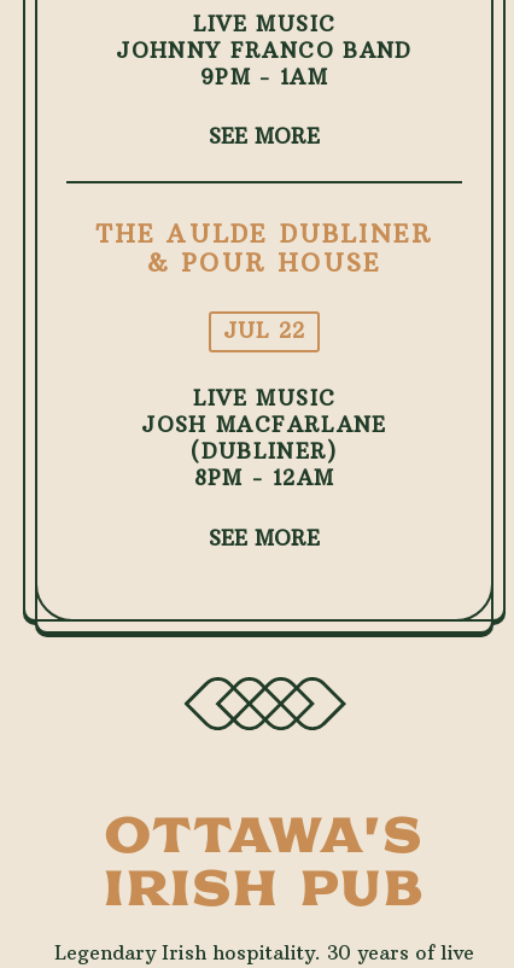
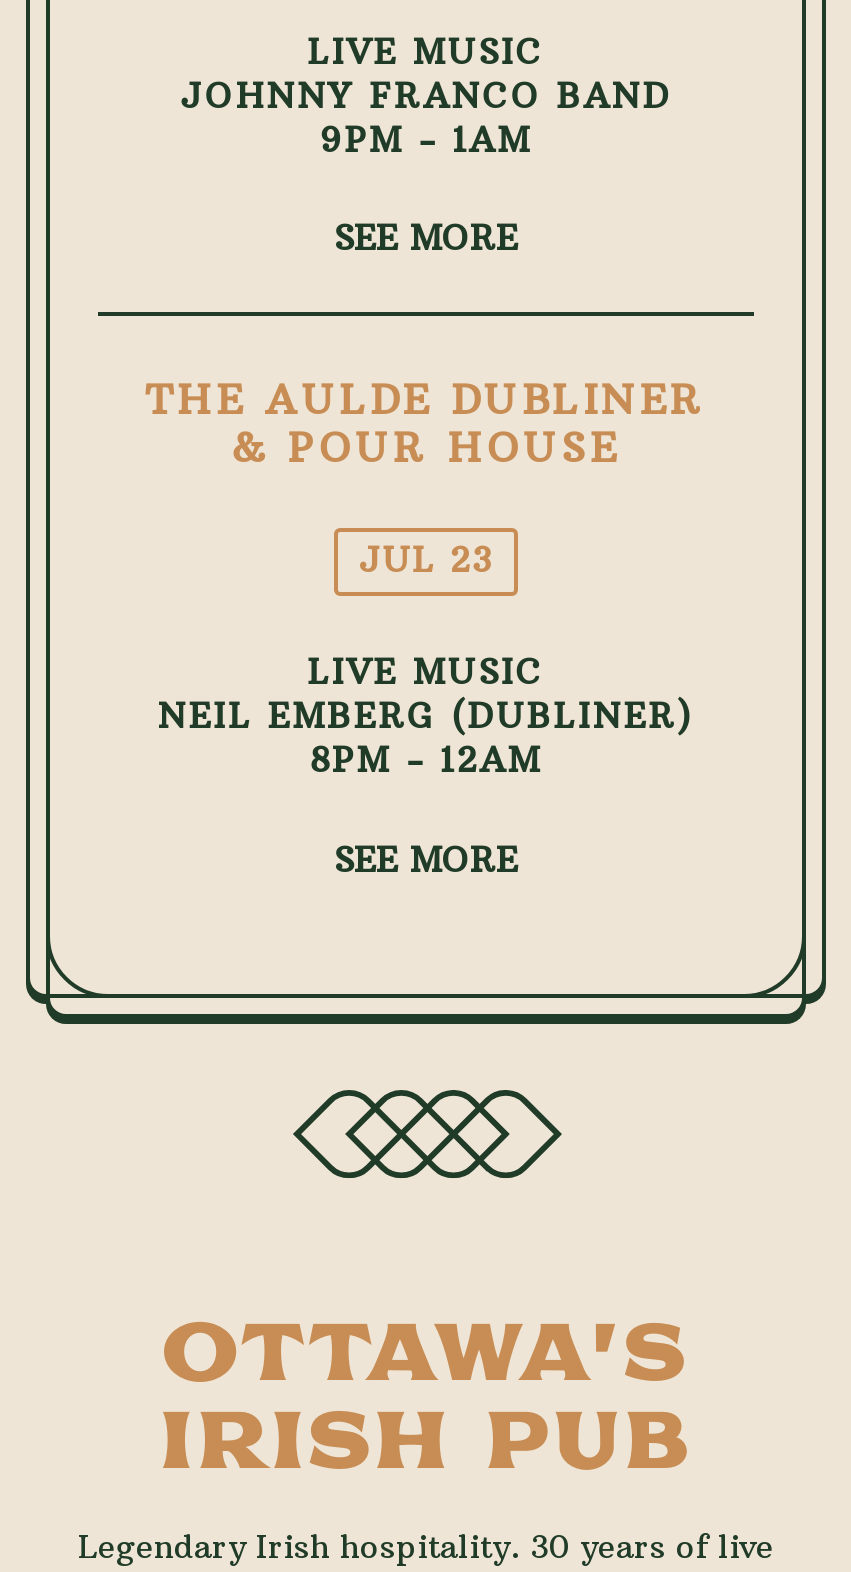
- JUL 22
+ JUL 23

- JOSH MACFARLANE
- (DUBLINER)
+ NEIL EMBERG (DUBLINER)
